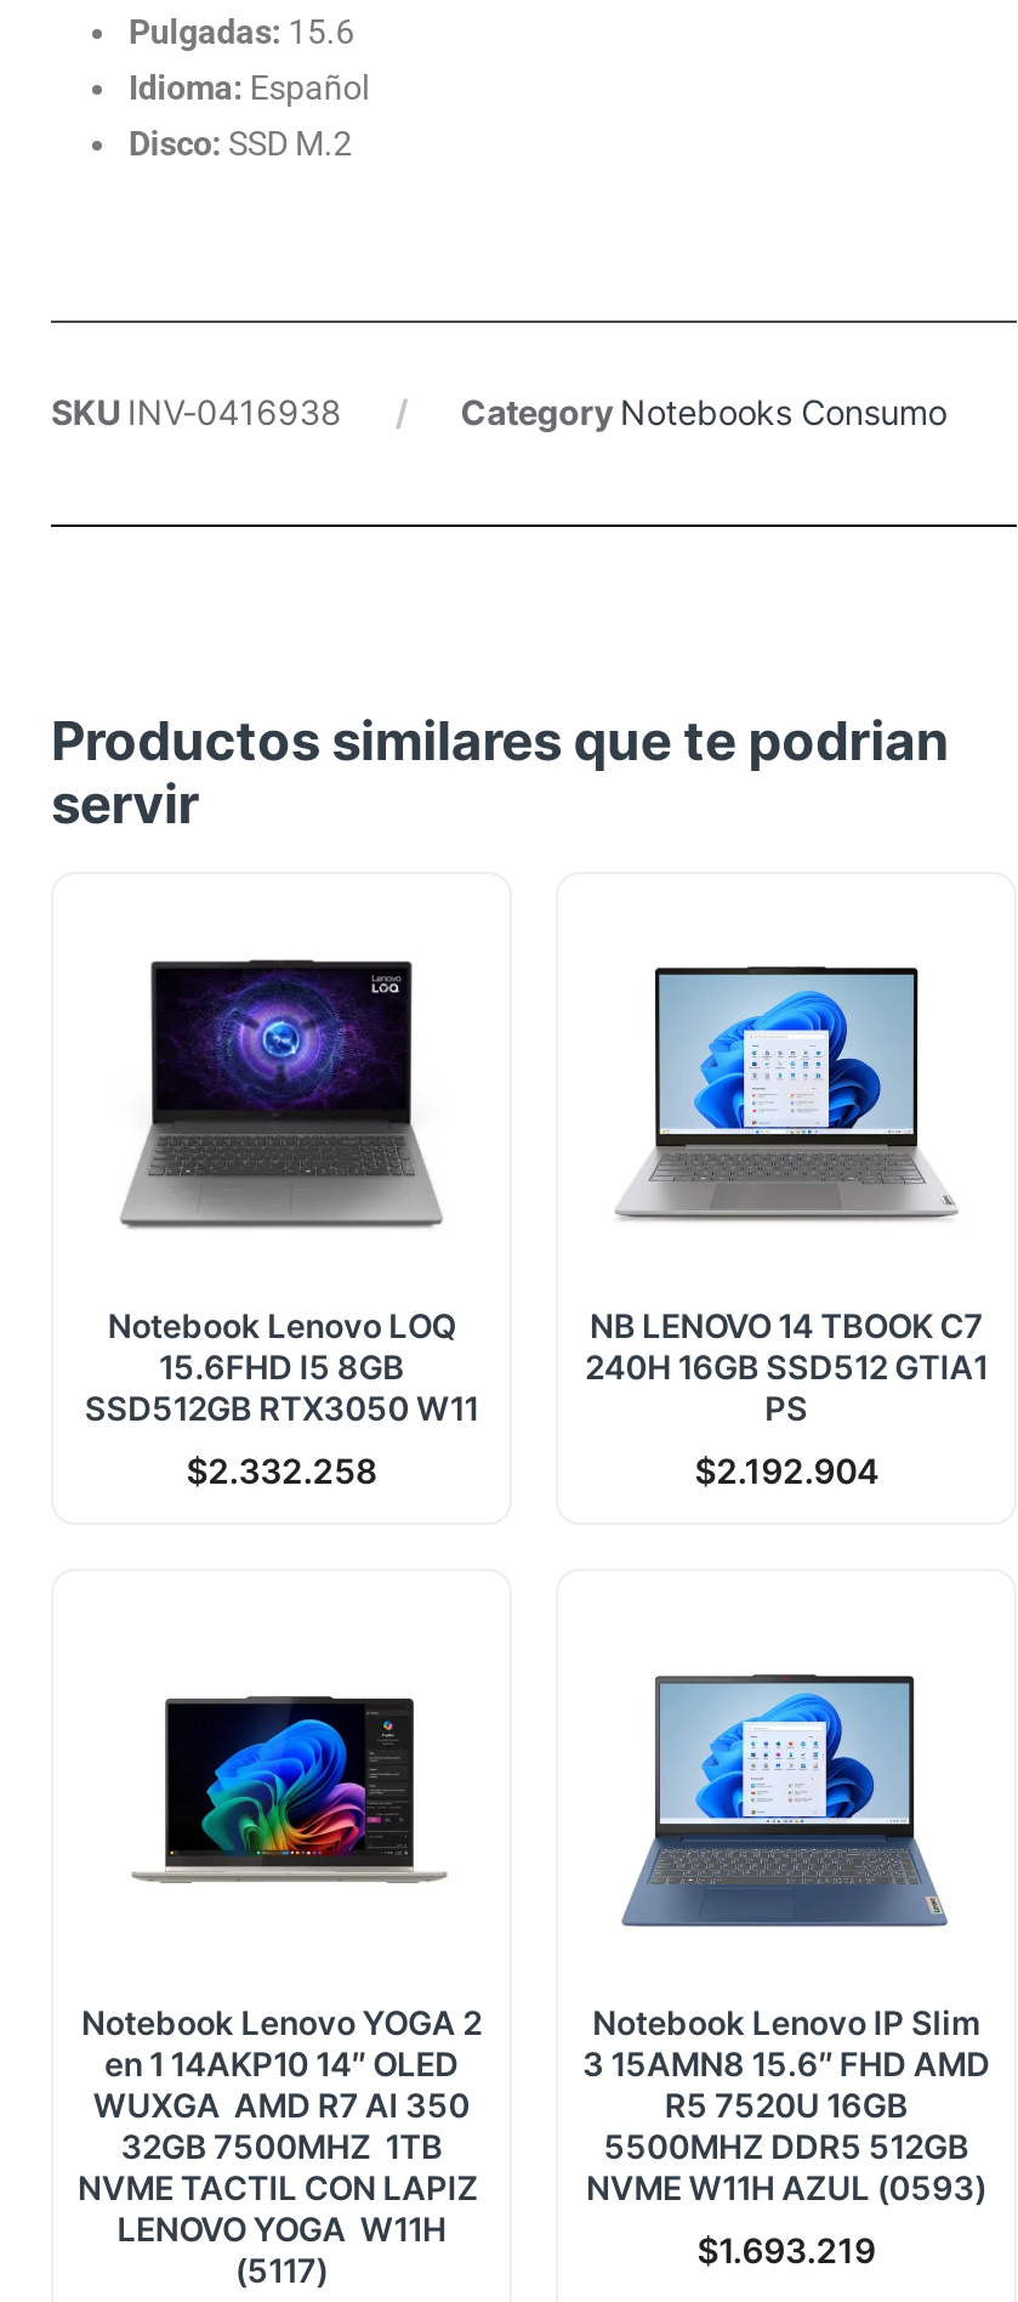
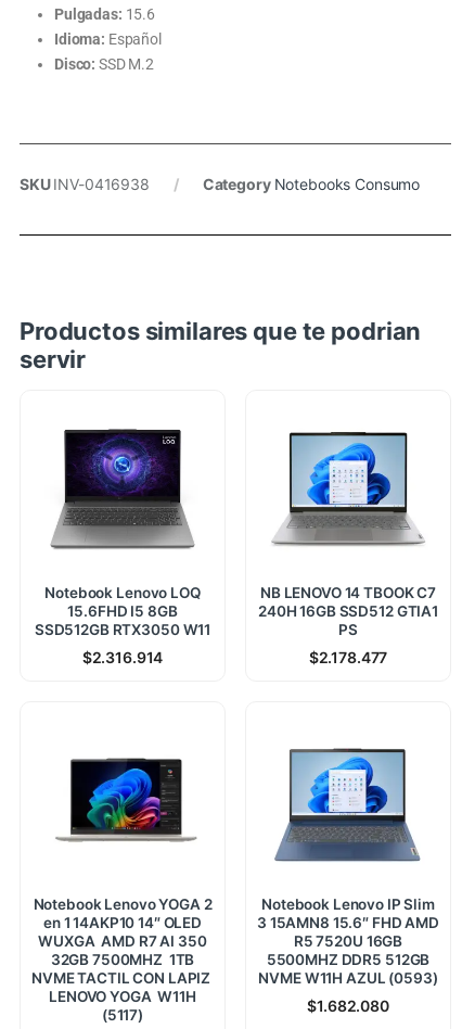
- $2.332.258
+ $2.316.914

- $2.192.904
+ $2.178.477

- $1.693.219
+ $1.682.080
